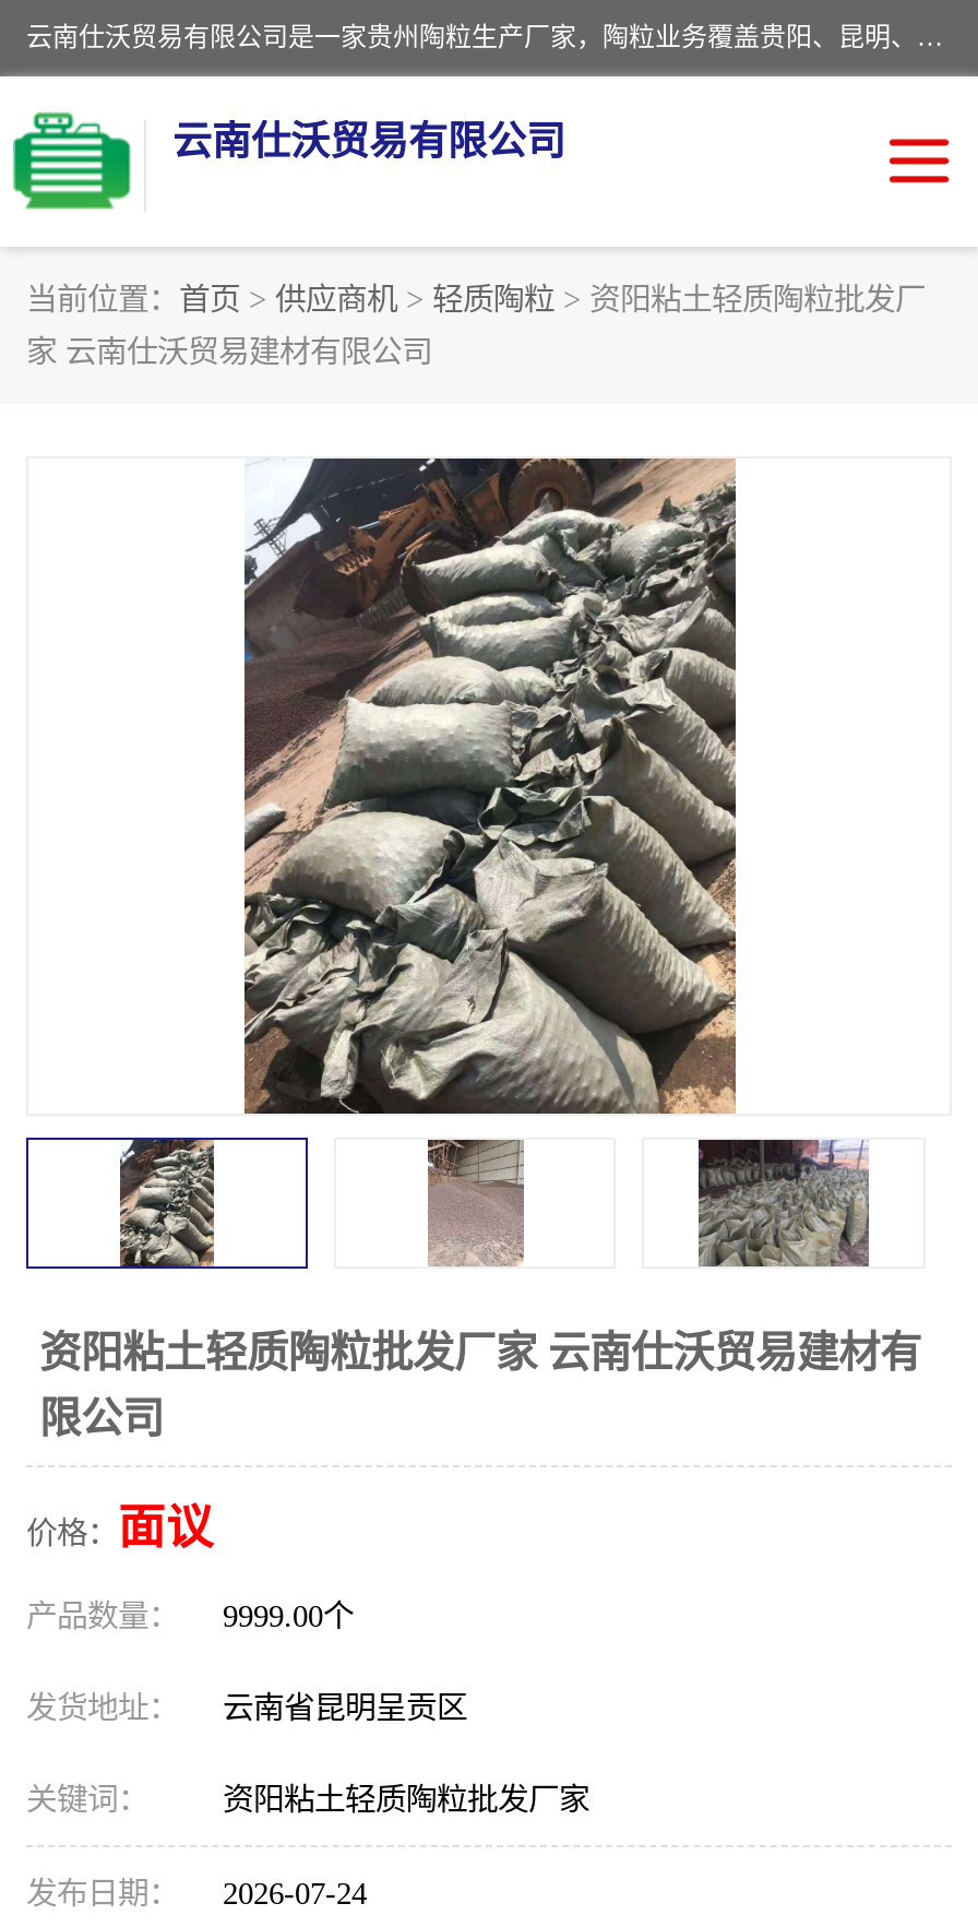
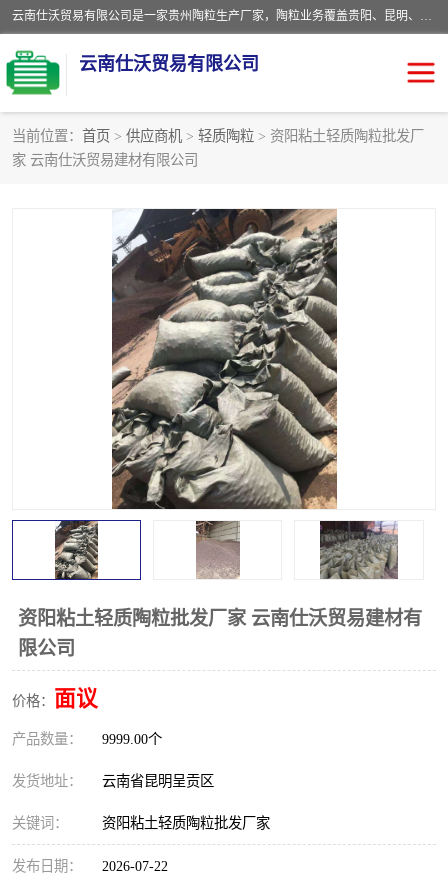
- 发布日期： 2026-07-24
+ 发布日期： 2026-07-22
